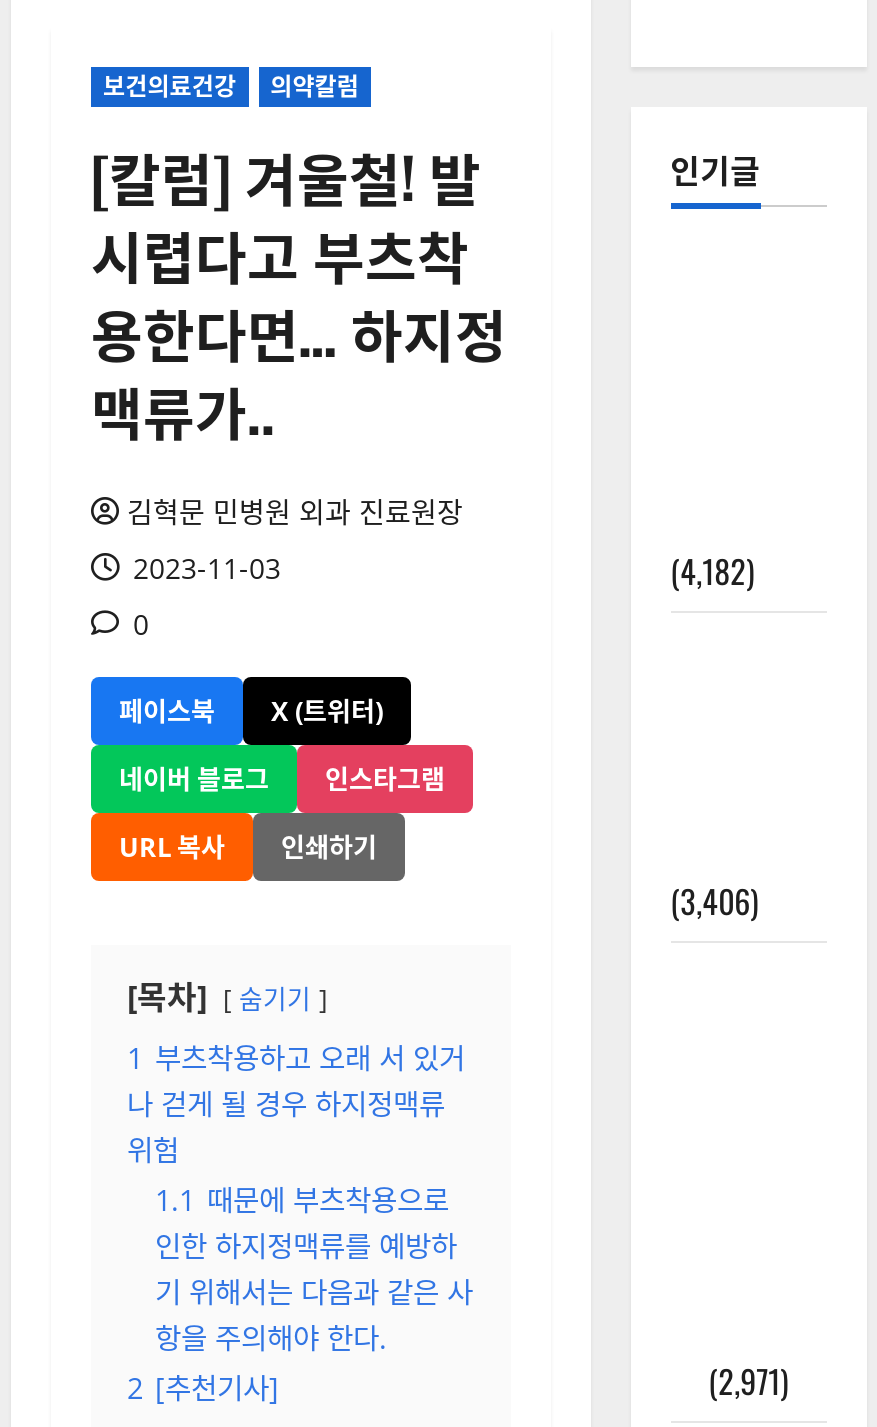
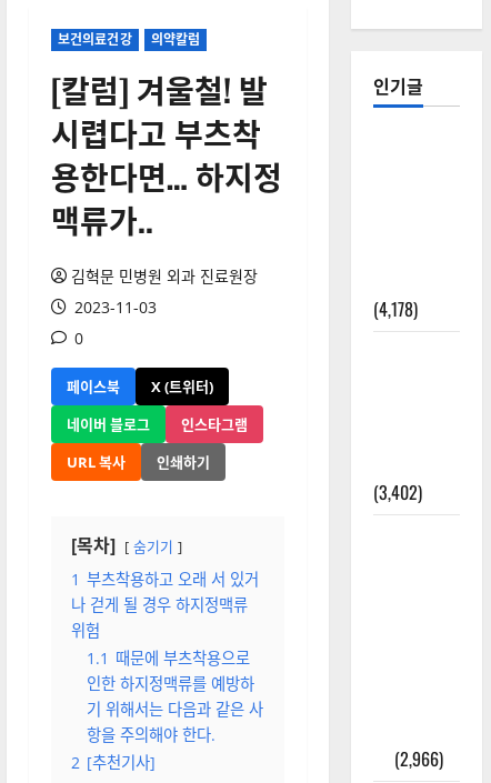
- (4,182)
+ (4,178)

- (3,406)
+ (3,402)

- 결 (2,971)
+ 결 (2,966)
